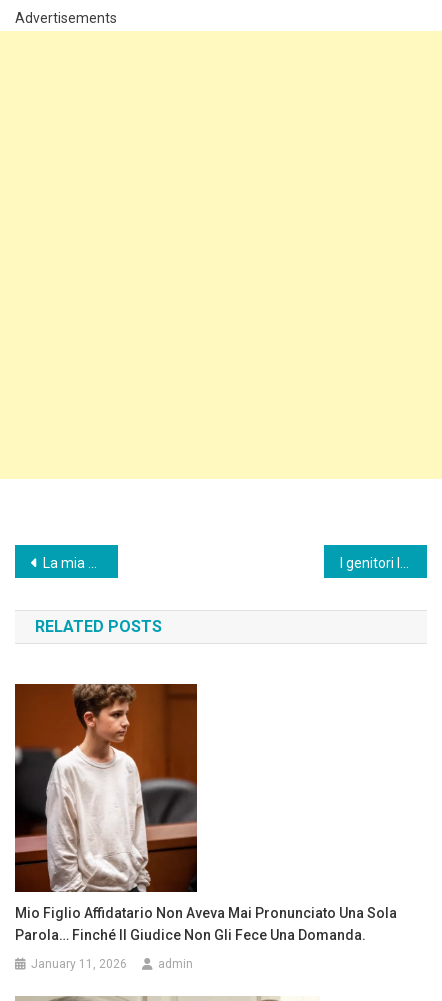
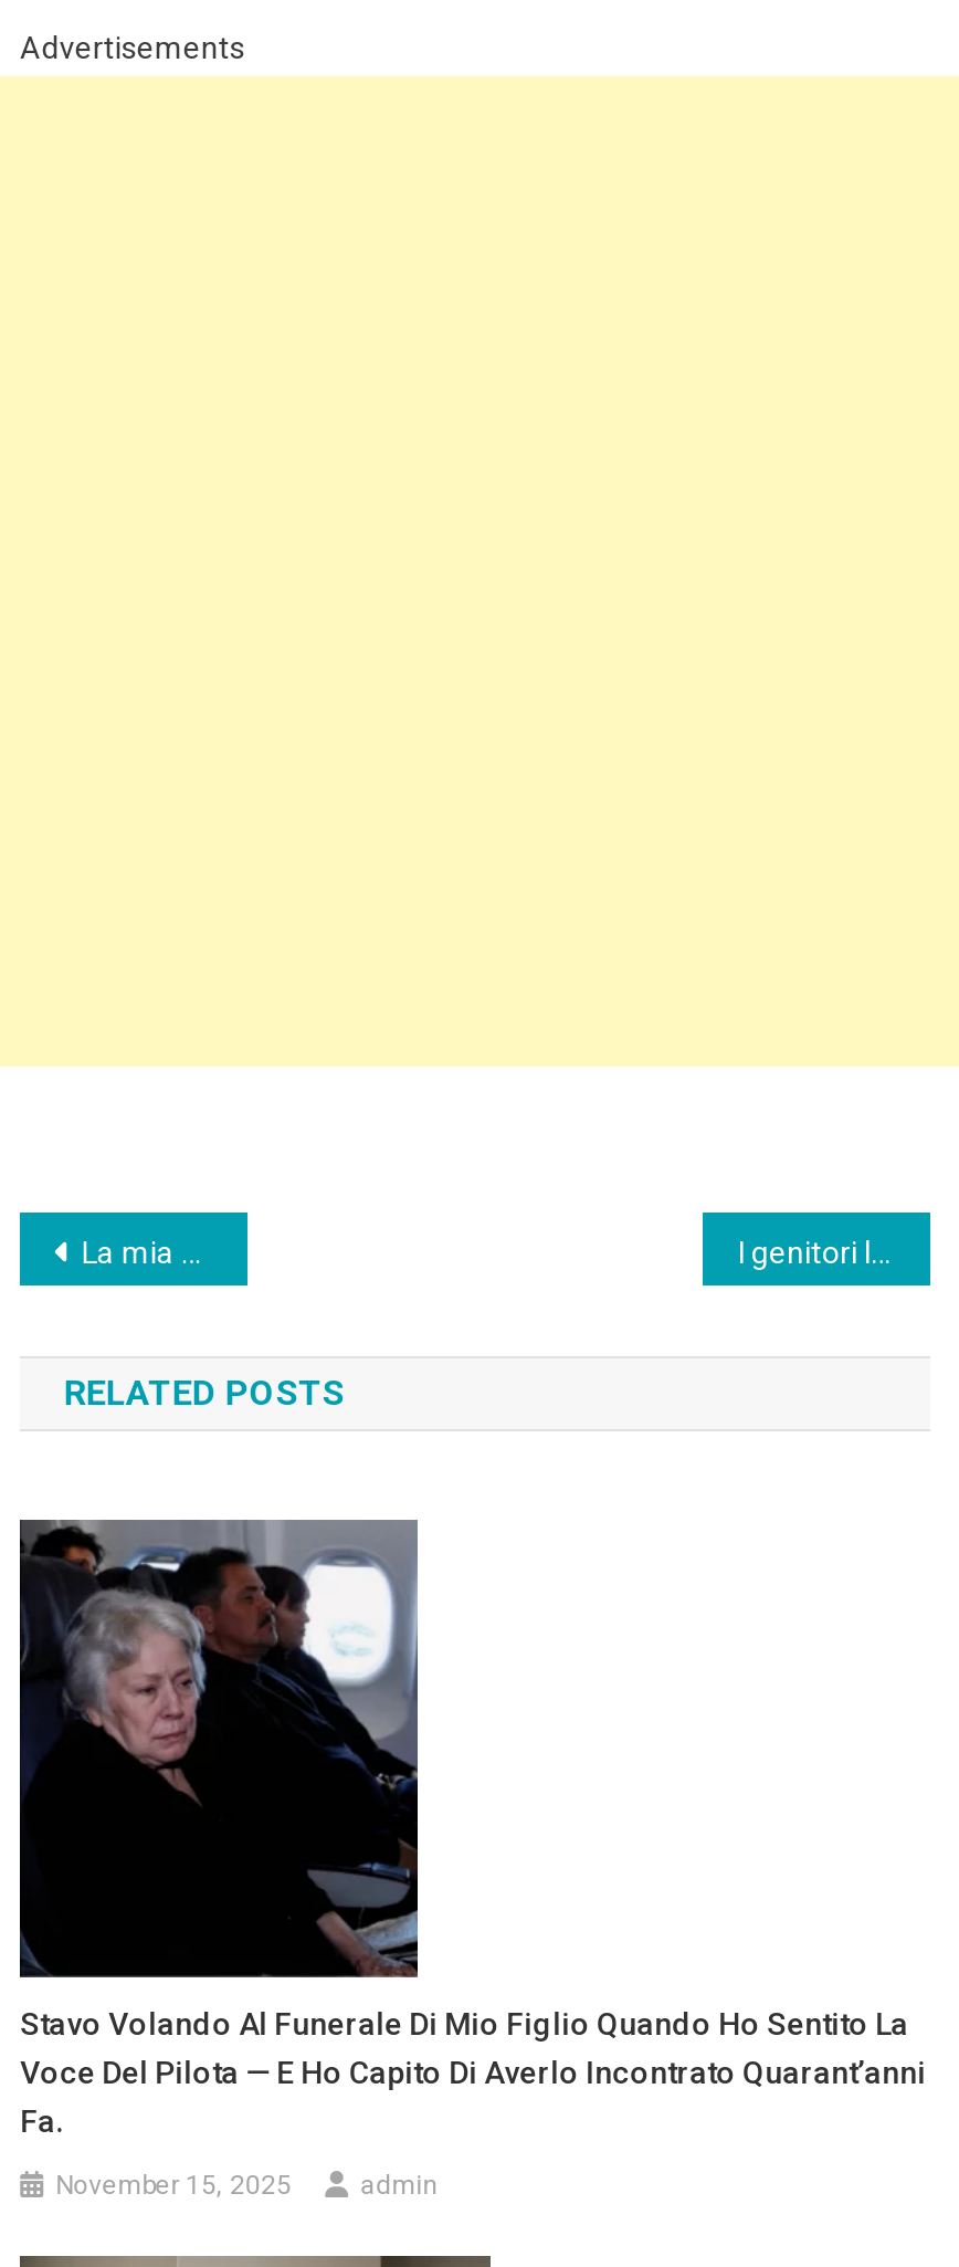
- [image]
- Mio Figlio Affidatario Non Aveva Mai Pronunciato Una Sola
- Parola… Finché Il Giudice Non Gli Fece Una Domanda.
+ [image]
+ Stavo Volando Al Funerale Di Mio Figlio Quando Ho Sentito La
+ Voce Del Pilota — E Ho Capito Di Averlo Incontrato Quarant’anni
+ Fa.

- January 11, 2026
+ November 15, 2025
